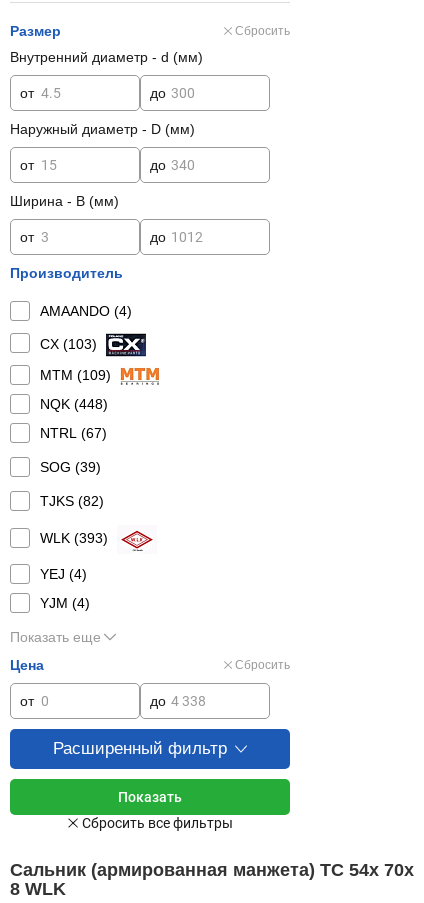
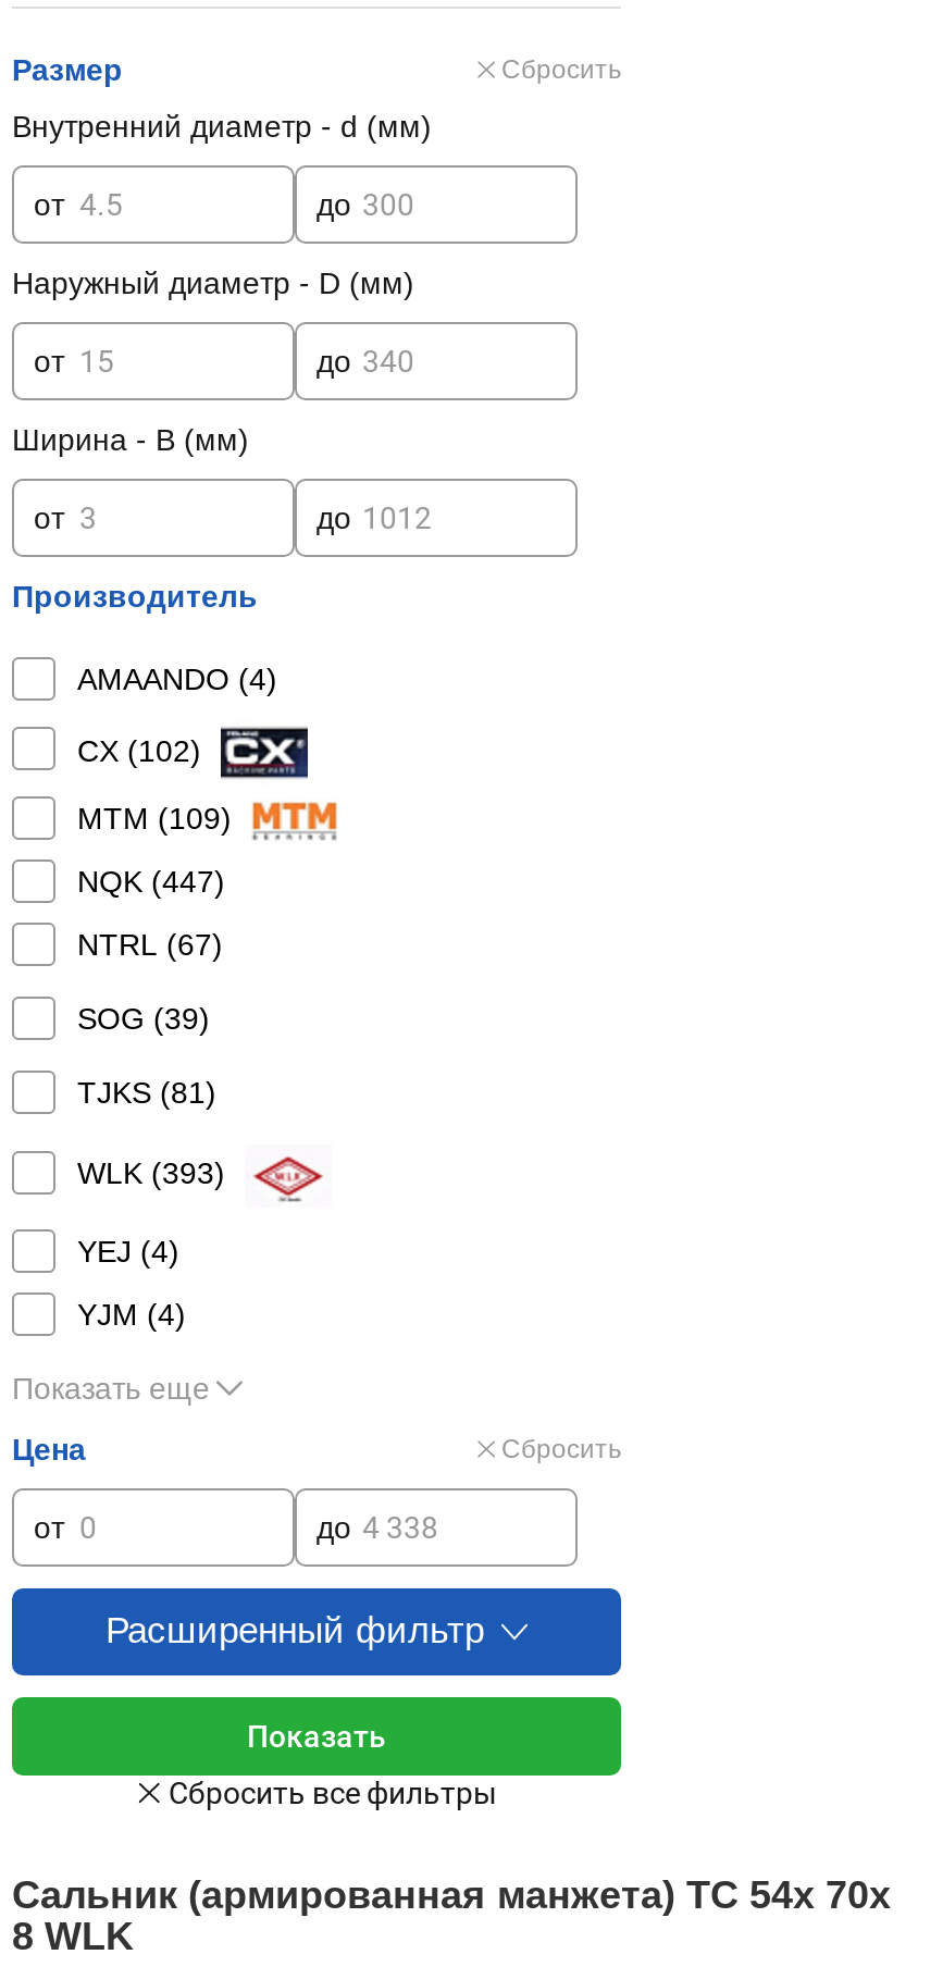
- CX (103)
+ CX (102)

- NQK (448)
+ NQK (447)

- TJKS (82)
+ TJKS (81)
